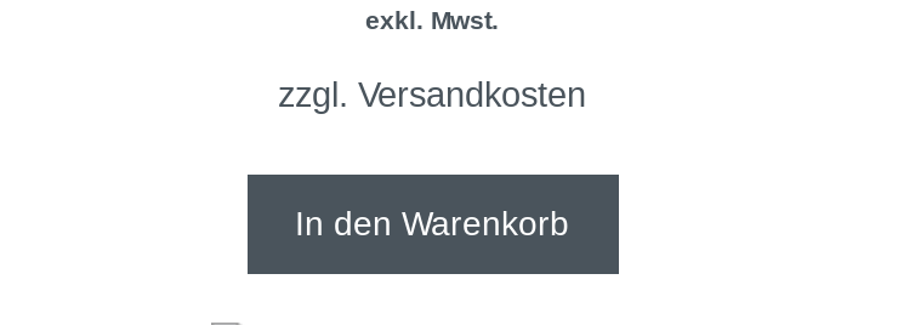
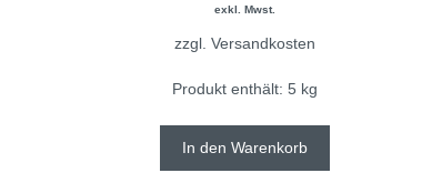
+ Produkt enthält: 5 kg
